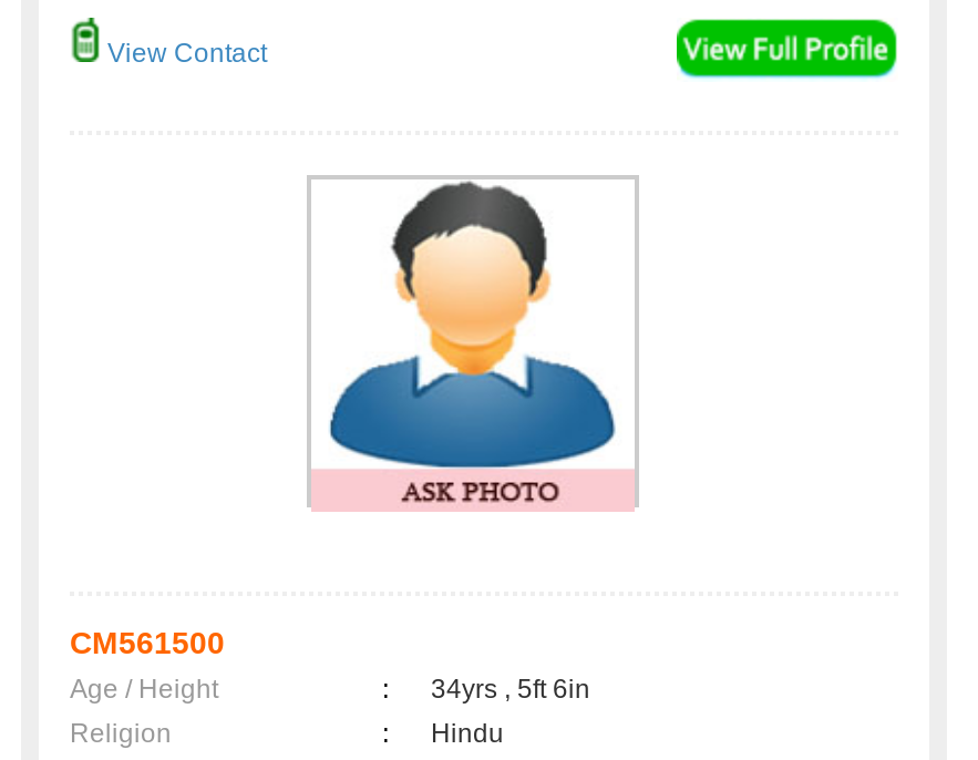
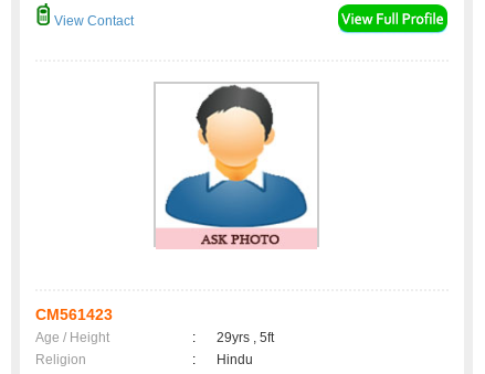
- CM561500
+ CM561423

- 34yrs , 5ft 6in
+ 29yrs , 5ft
